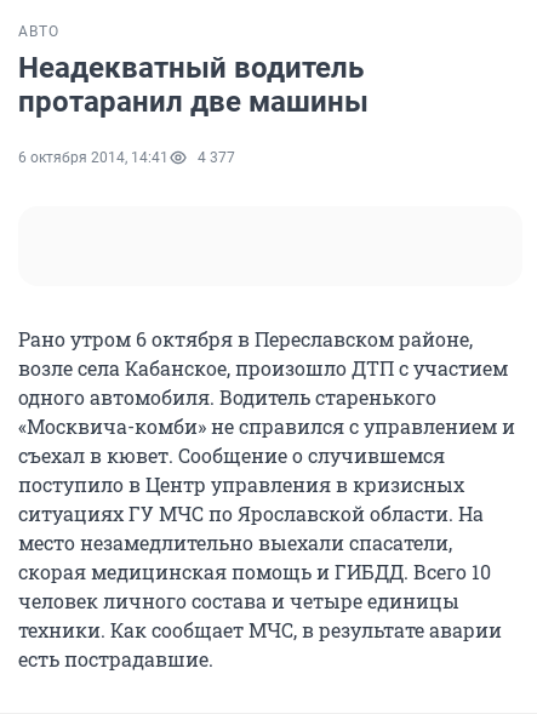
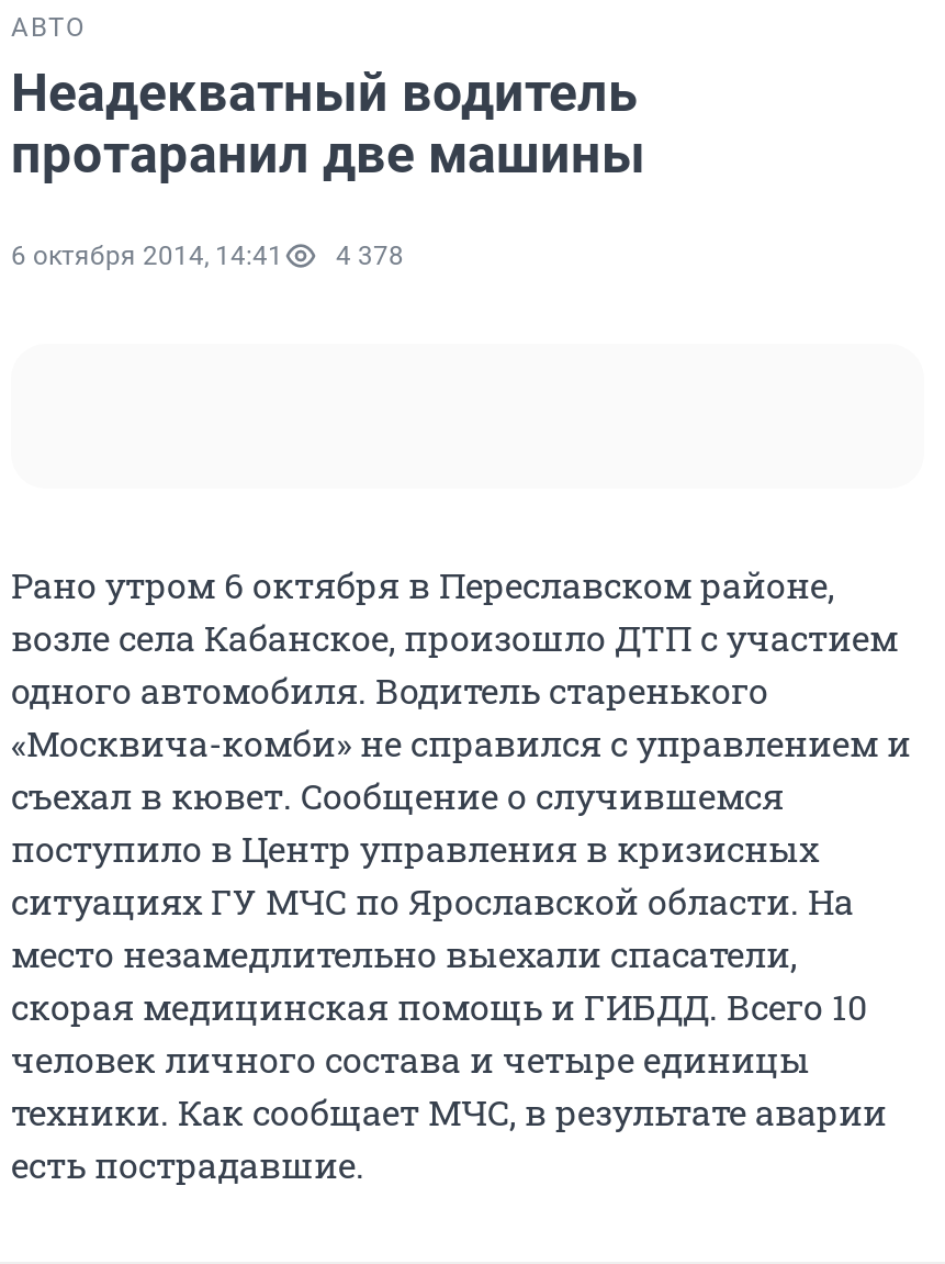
- 6 октября 2014, 14:41 4 377
+ 6 октября 2014, 14:41 4 378
